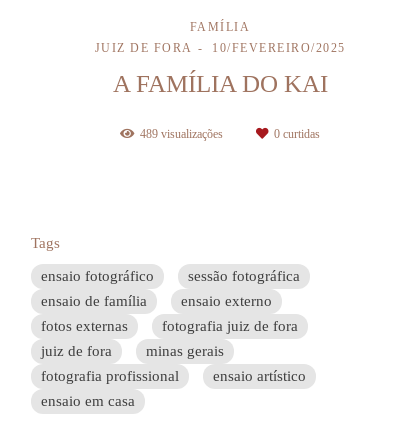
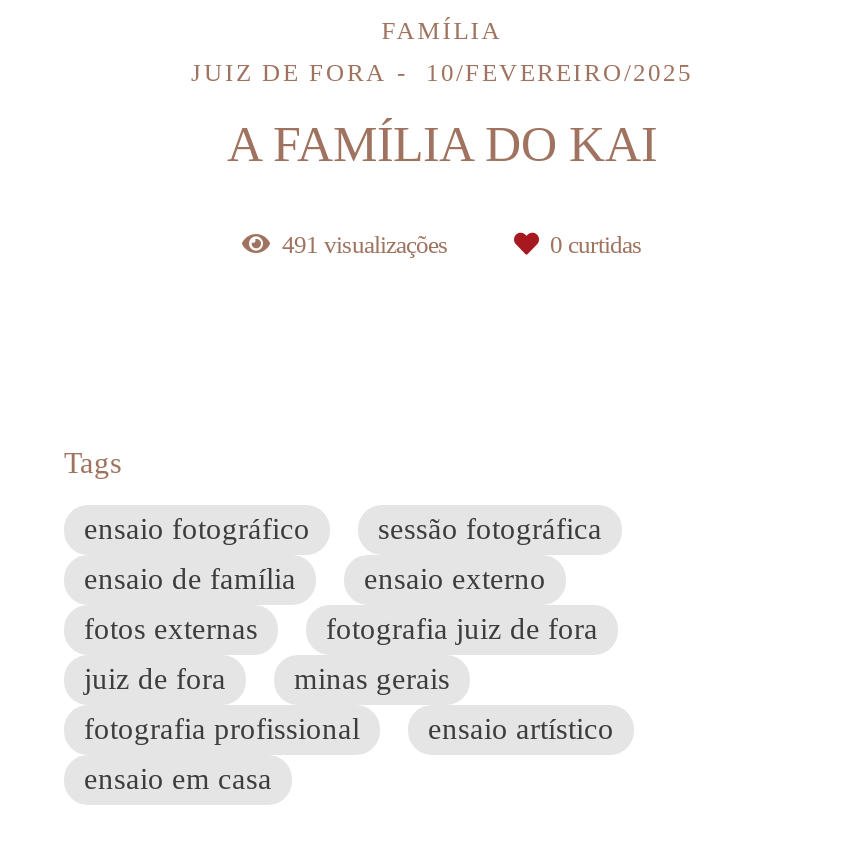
- 489 visualizações
+ 491 visualizações
